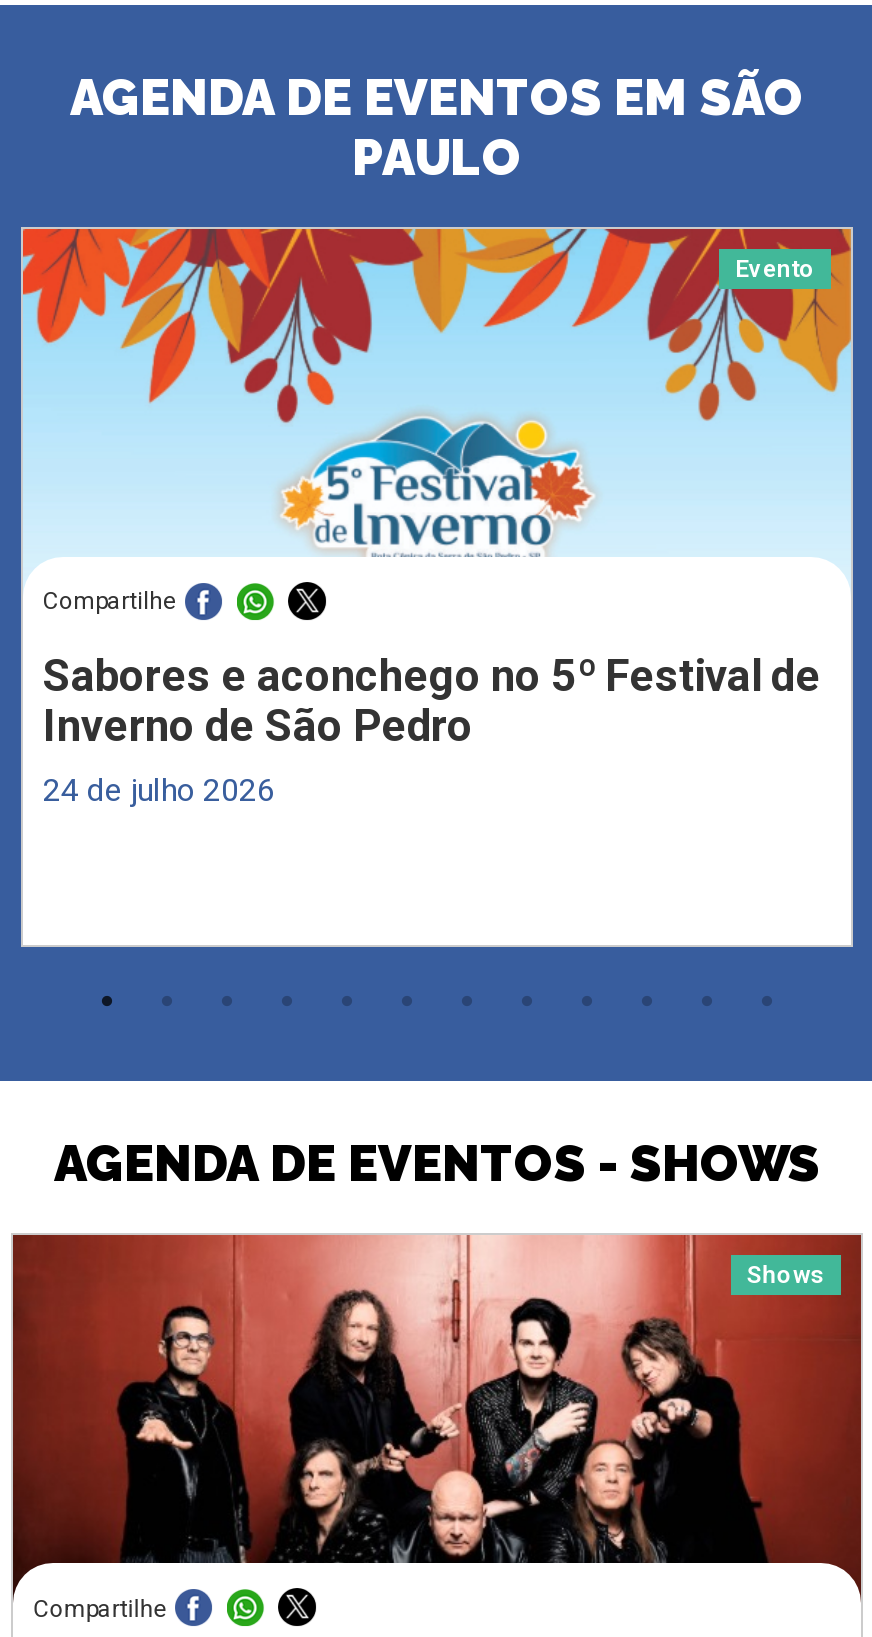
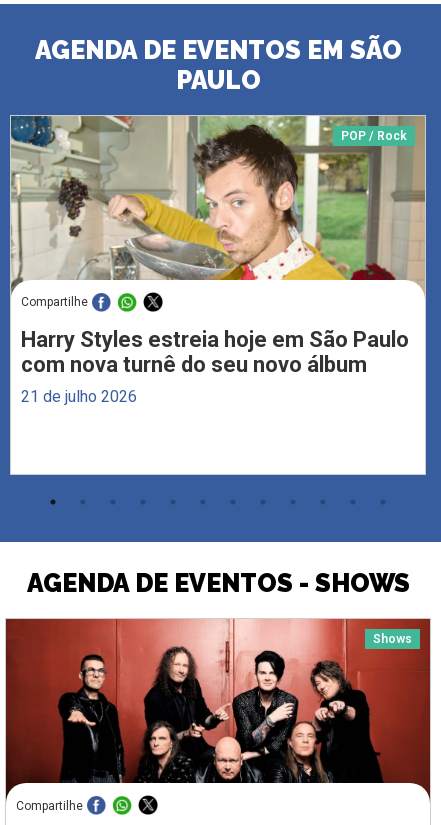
- [image]
- Evento
+ [image]
+ POP / Rock

- Sabores e aconchego no 5º Festival de
- Inverno de São Pedro
- 24 de julho 2026
+ Harry Styles estreia hoje em São Paulo
+ com nova turnê do seu novo álbum
+ 21 de julho 2026
